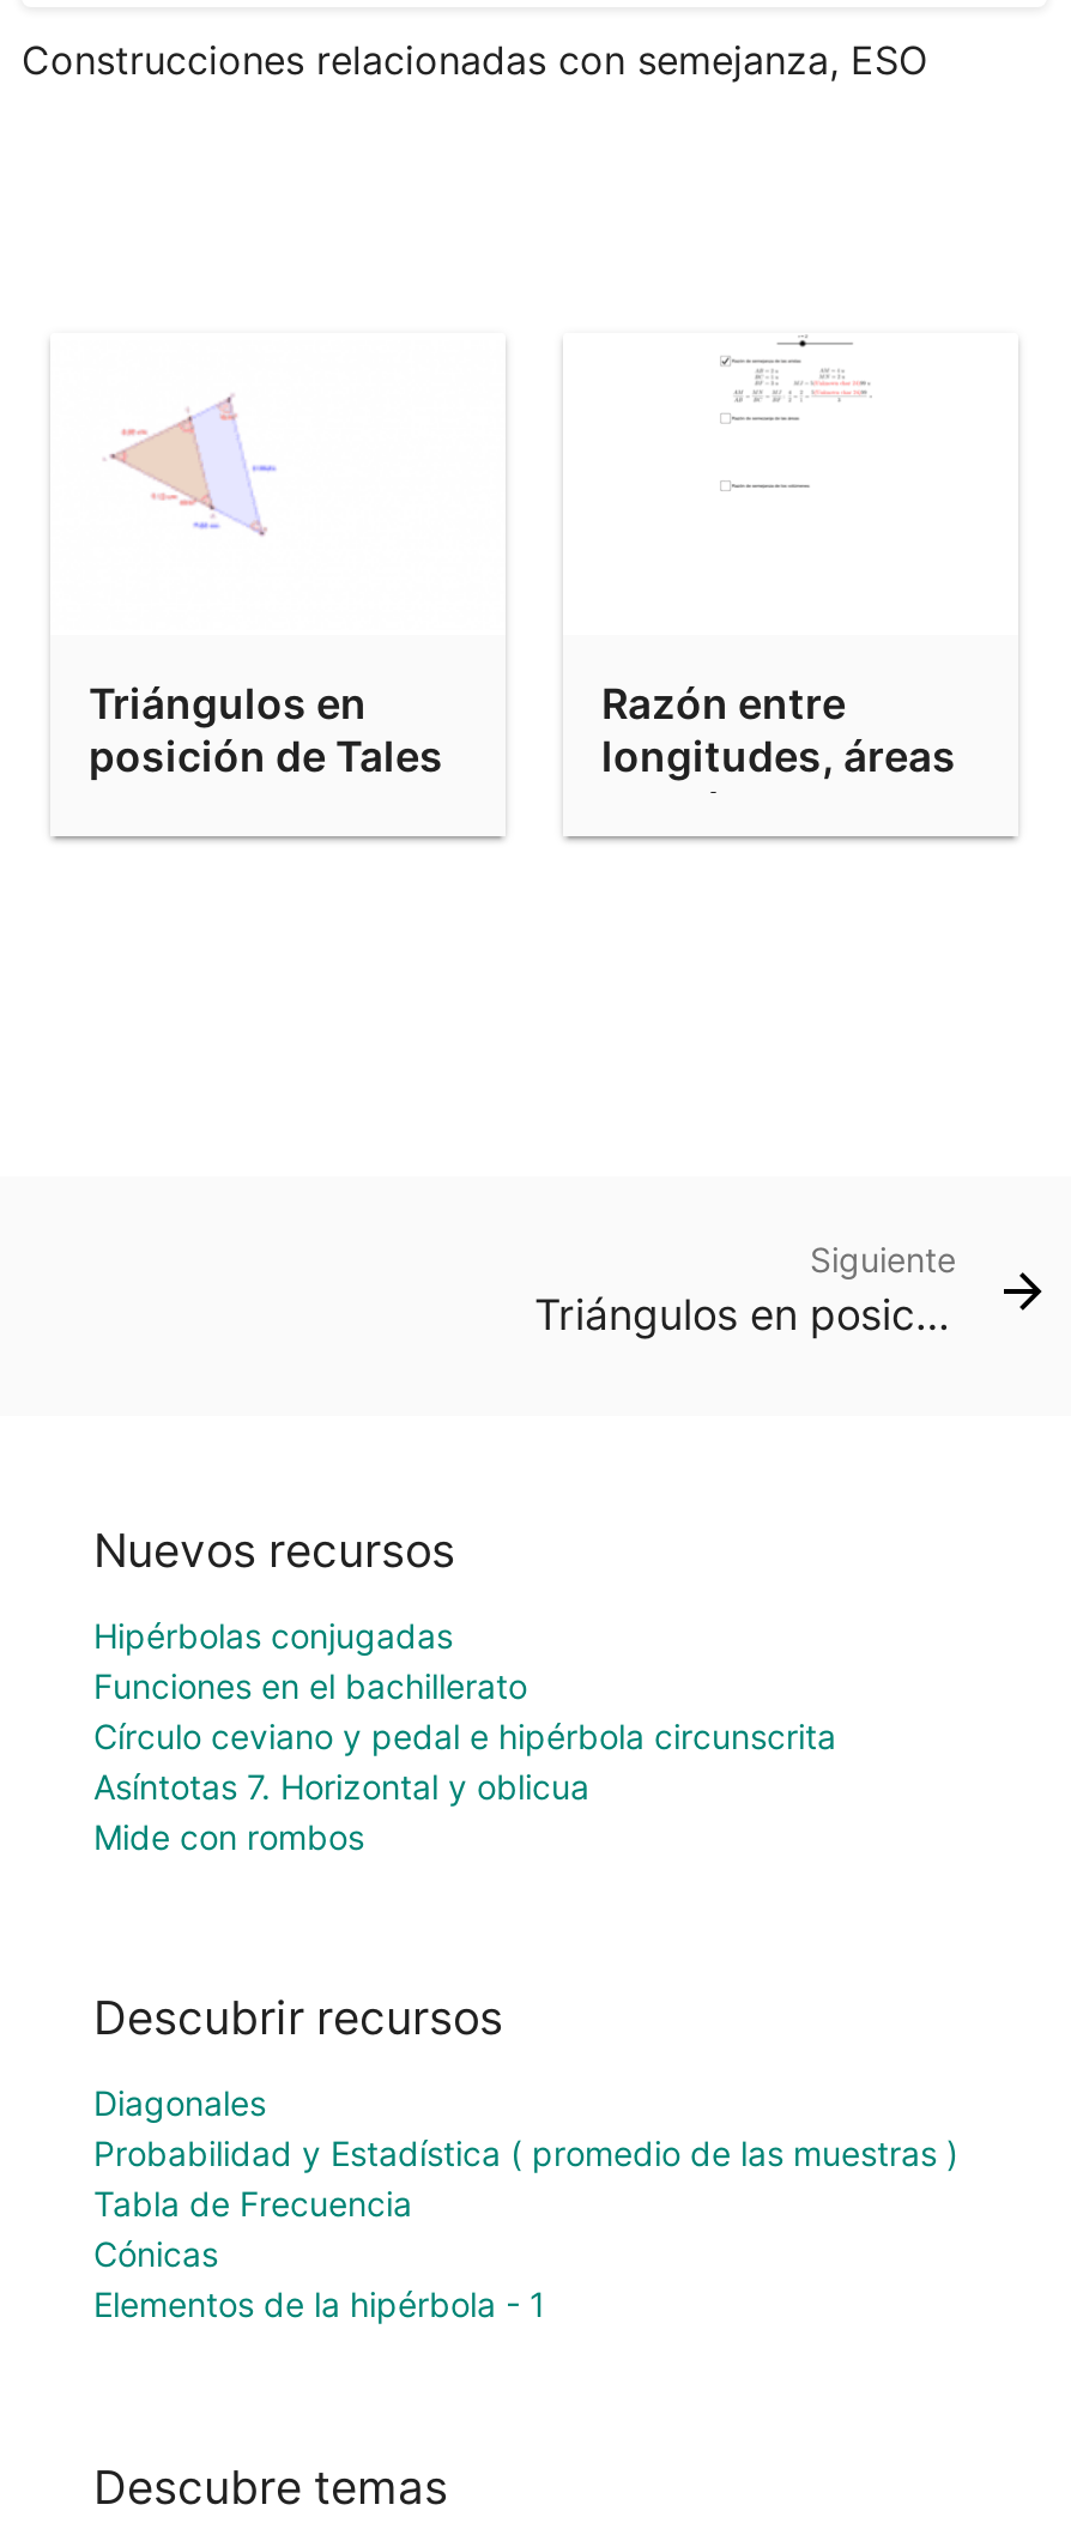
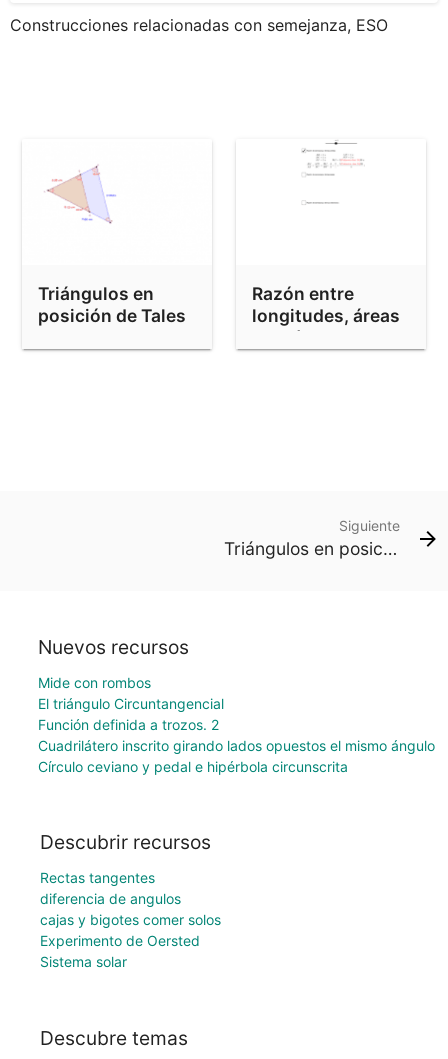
- Hipérbolas conjugadas
- Funciones en el bachillerato
- Asíntotas 7. Horizontal y oblicua

moved down: Círculo ceviano y pedal e hipérbola circunscrita

moved up: Mide con rombos

+ El triángulo Circuntangencial
+ Función definida a trozos. 2
+ Cuadrilátero inscrito girando lados opuestos el mismo ángulo

- Diagonales
- Probabilidad y Estadística ( promedio de las muestras )
- Tabla de Frecuencia
- Cónicas
- Elementos de la hipérbola - 1
+ Rectas tangentes
+ diferencia de angulos
+ cajas y bigotes comer solos
+ Experimento de Oersted
+ Sistema solar
